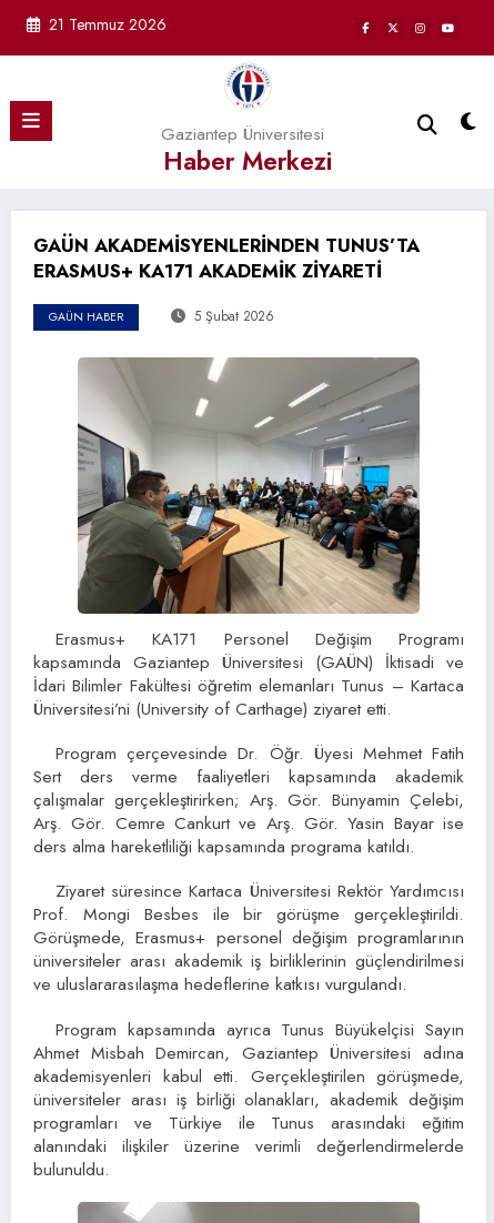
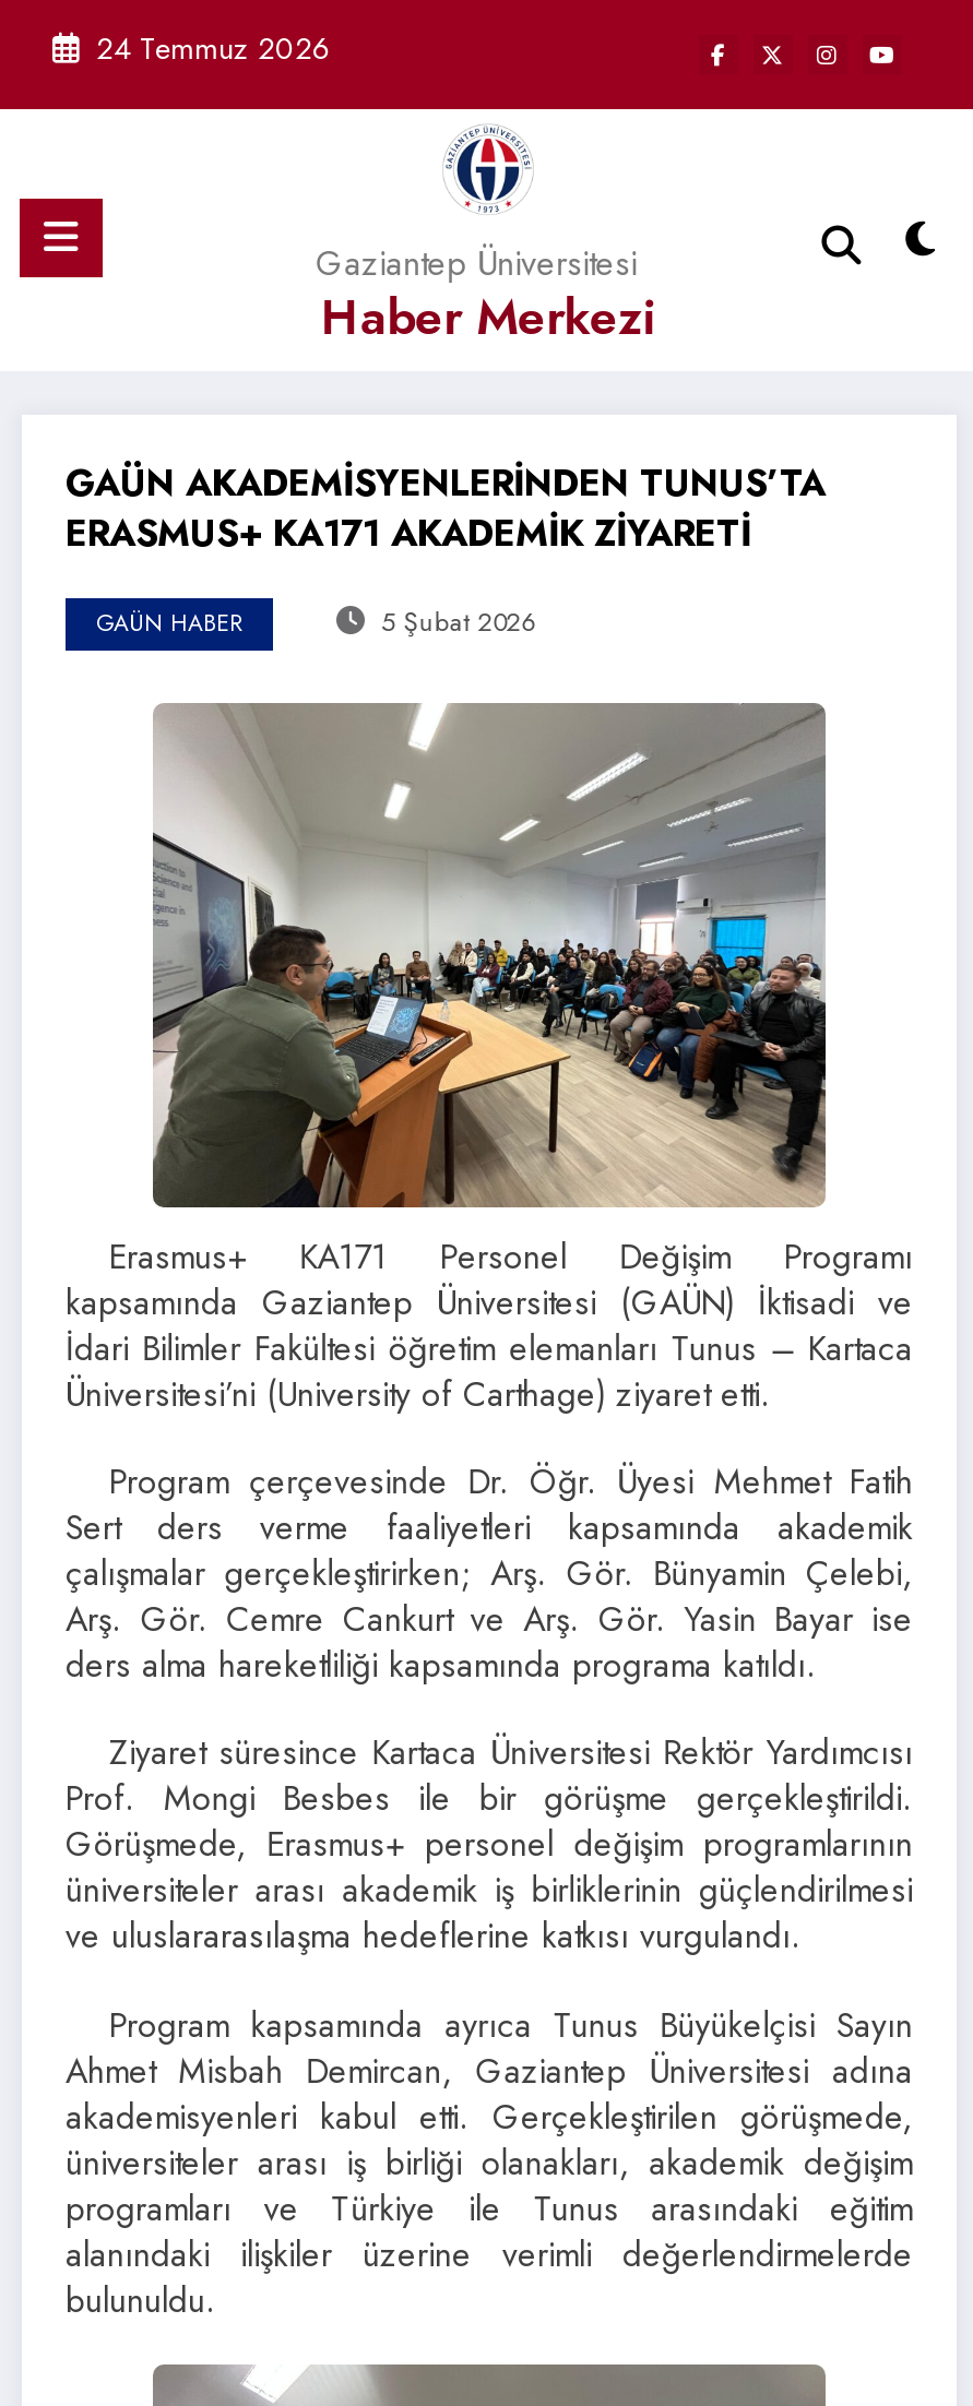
- 21 Temmuz 2026
+ 24 Temmuz 2026
